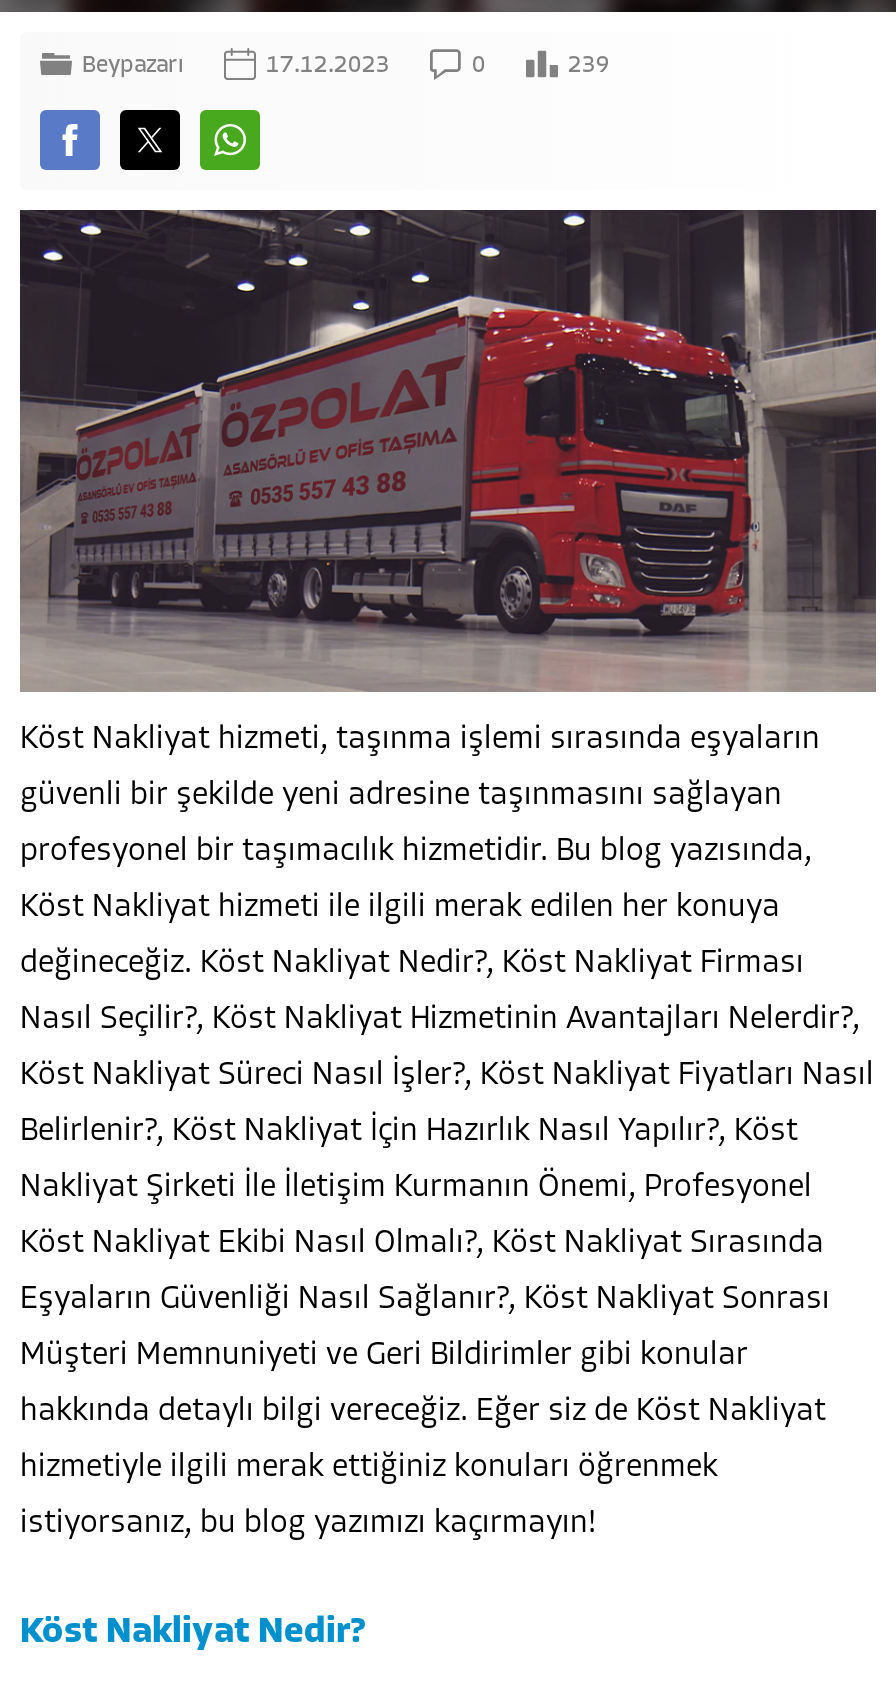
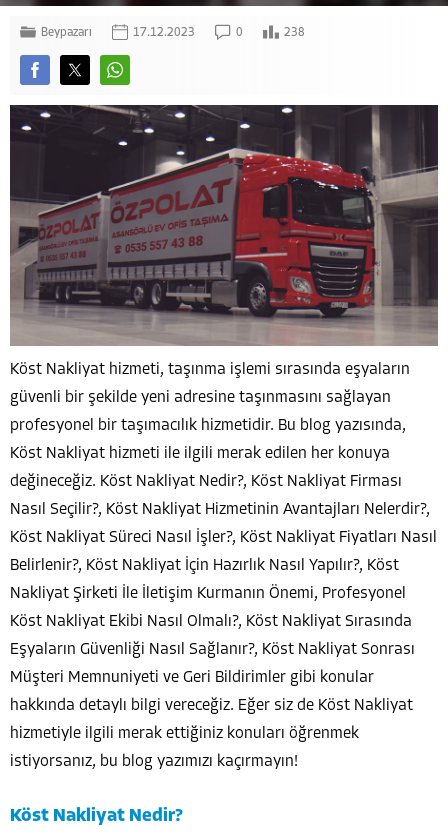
- 239
+ 238
